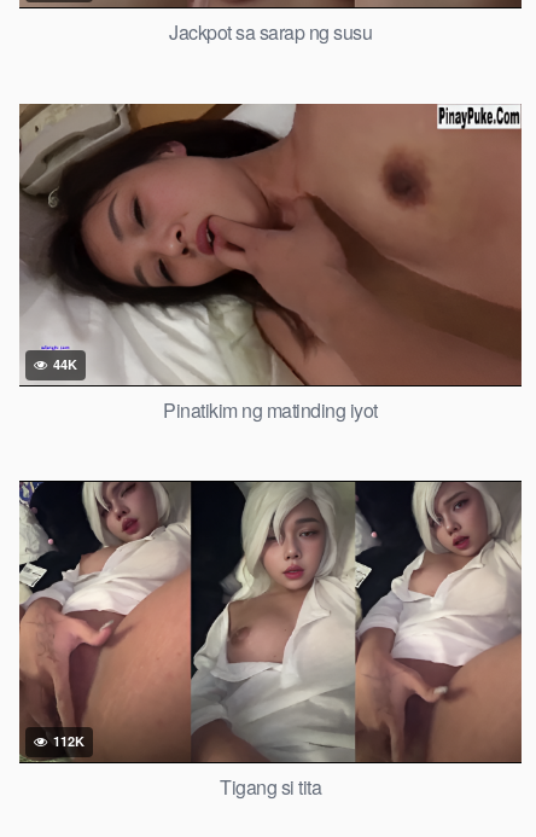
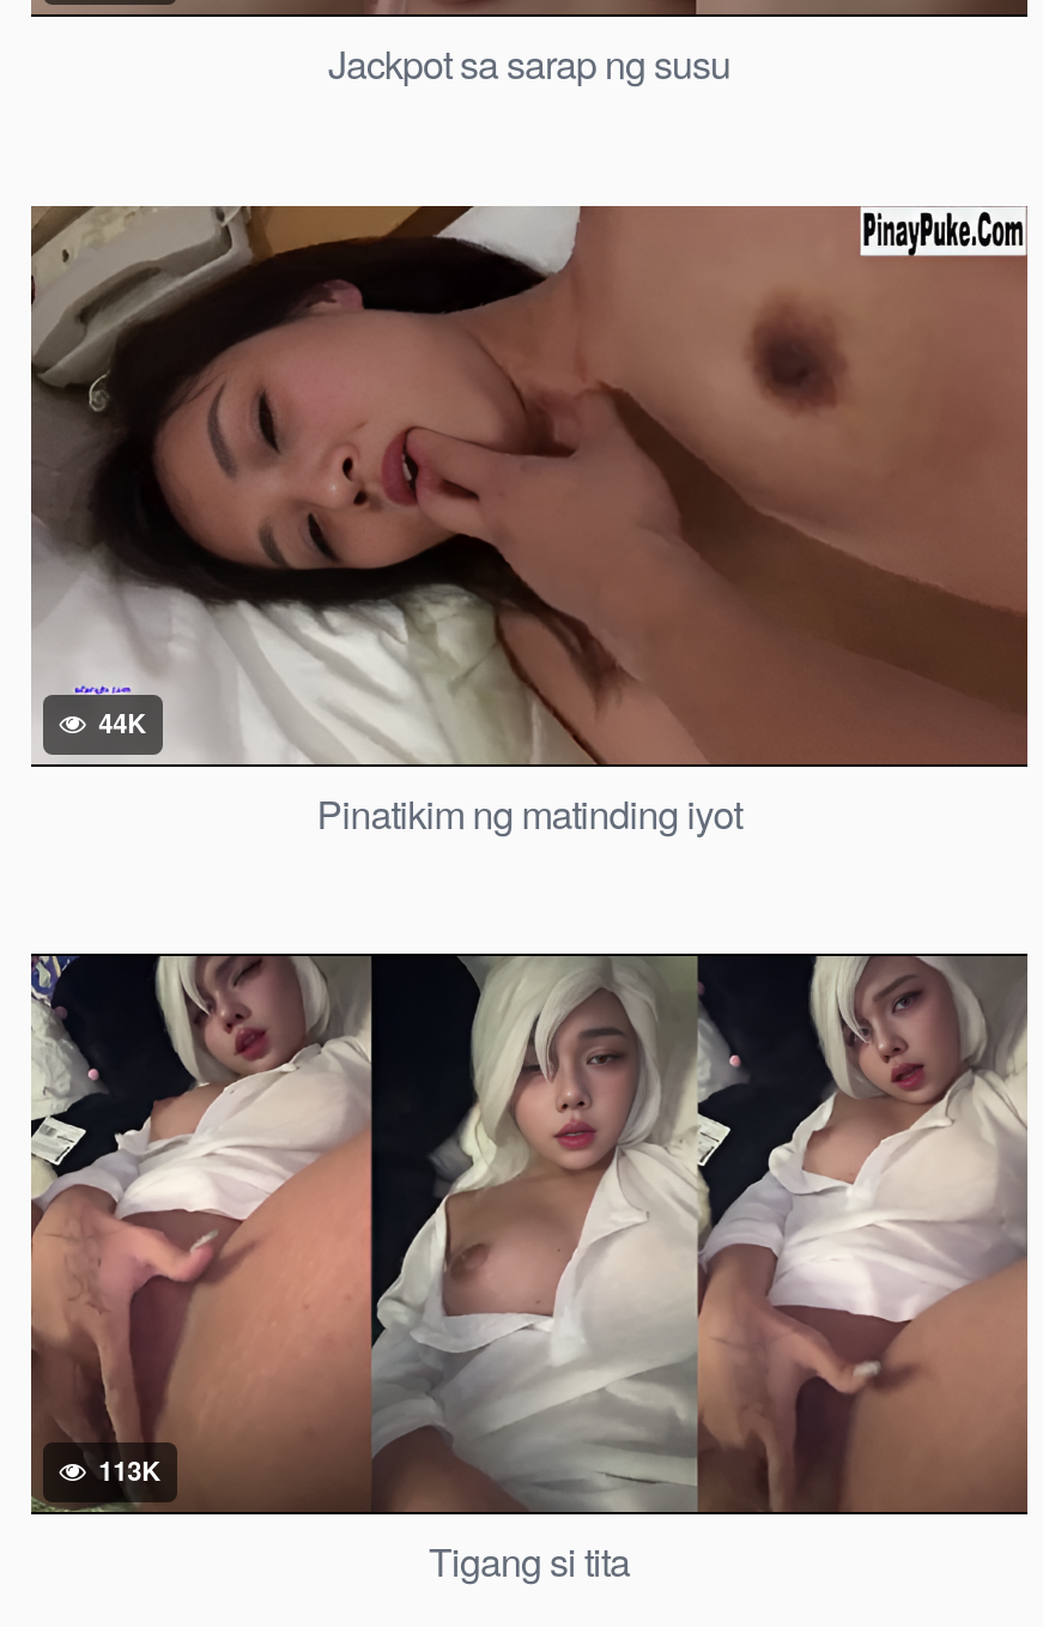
- 112K
+ 113K
